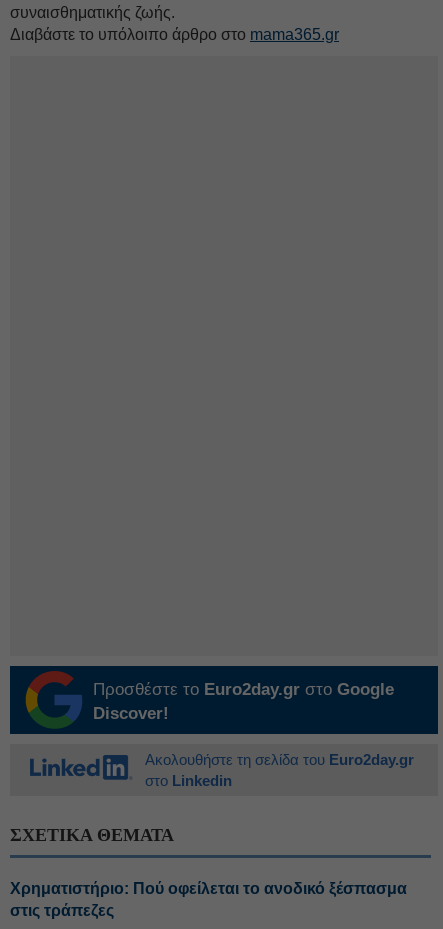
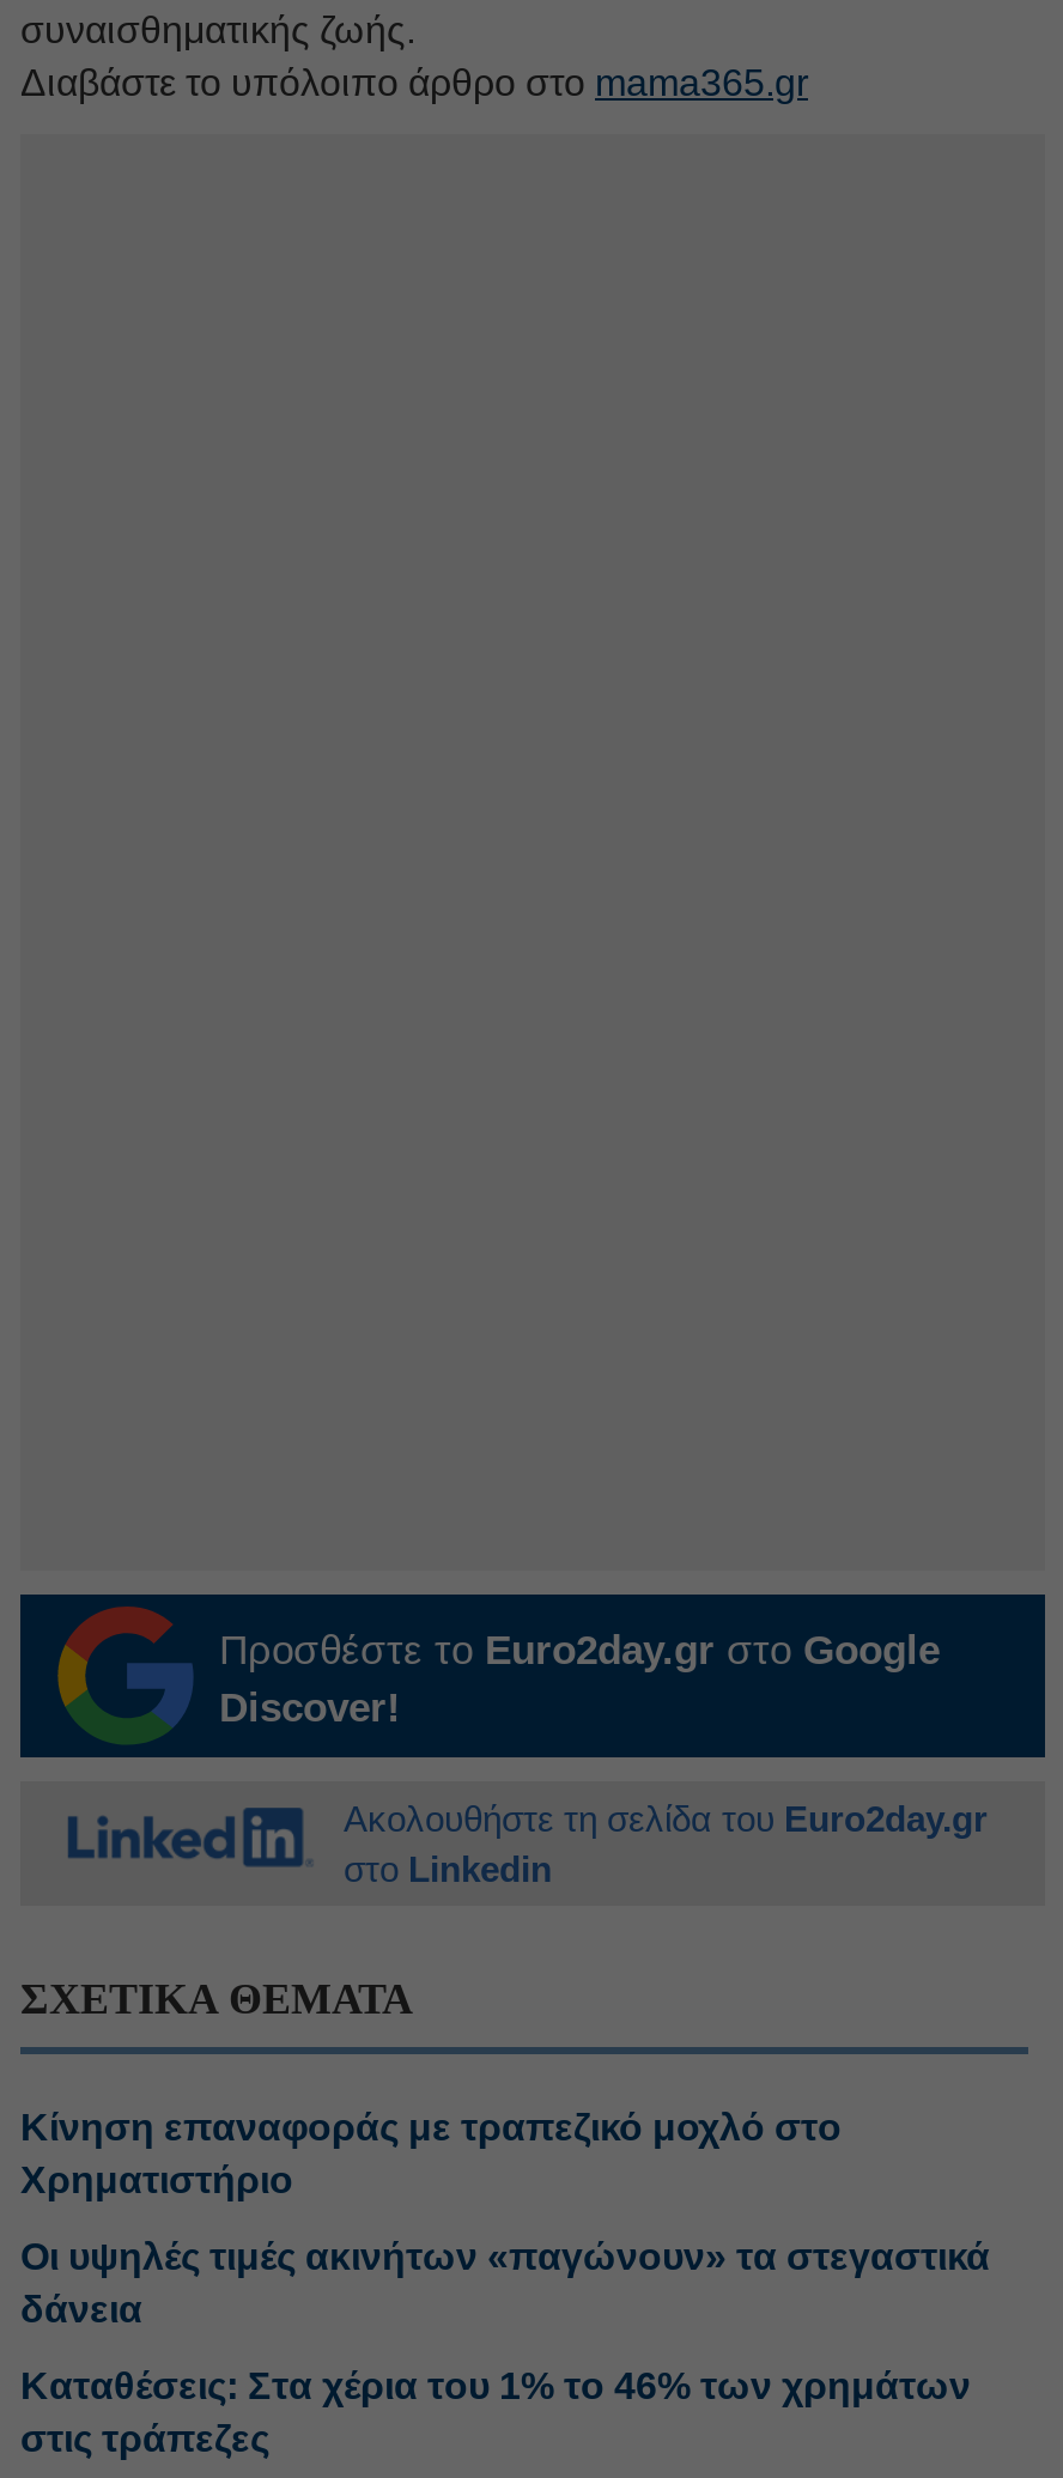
- Χρηματιστήριο: Πού οφείλεται το ανοδικό ξέσπασμα
+ Κίνηση επαναφοράς με τραπεζικό μοχλό στο
+ Χρηματιστήριο
+ Οι υψηλές τιμές ακινήτων «παγώνουν» τα στεγαστικά
+ δάνεια
+ Καταθέσεις: Στα χέρια του 1% το 46% των χρημάτων
